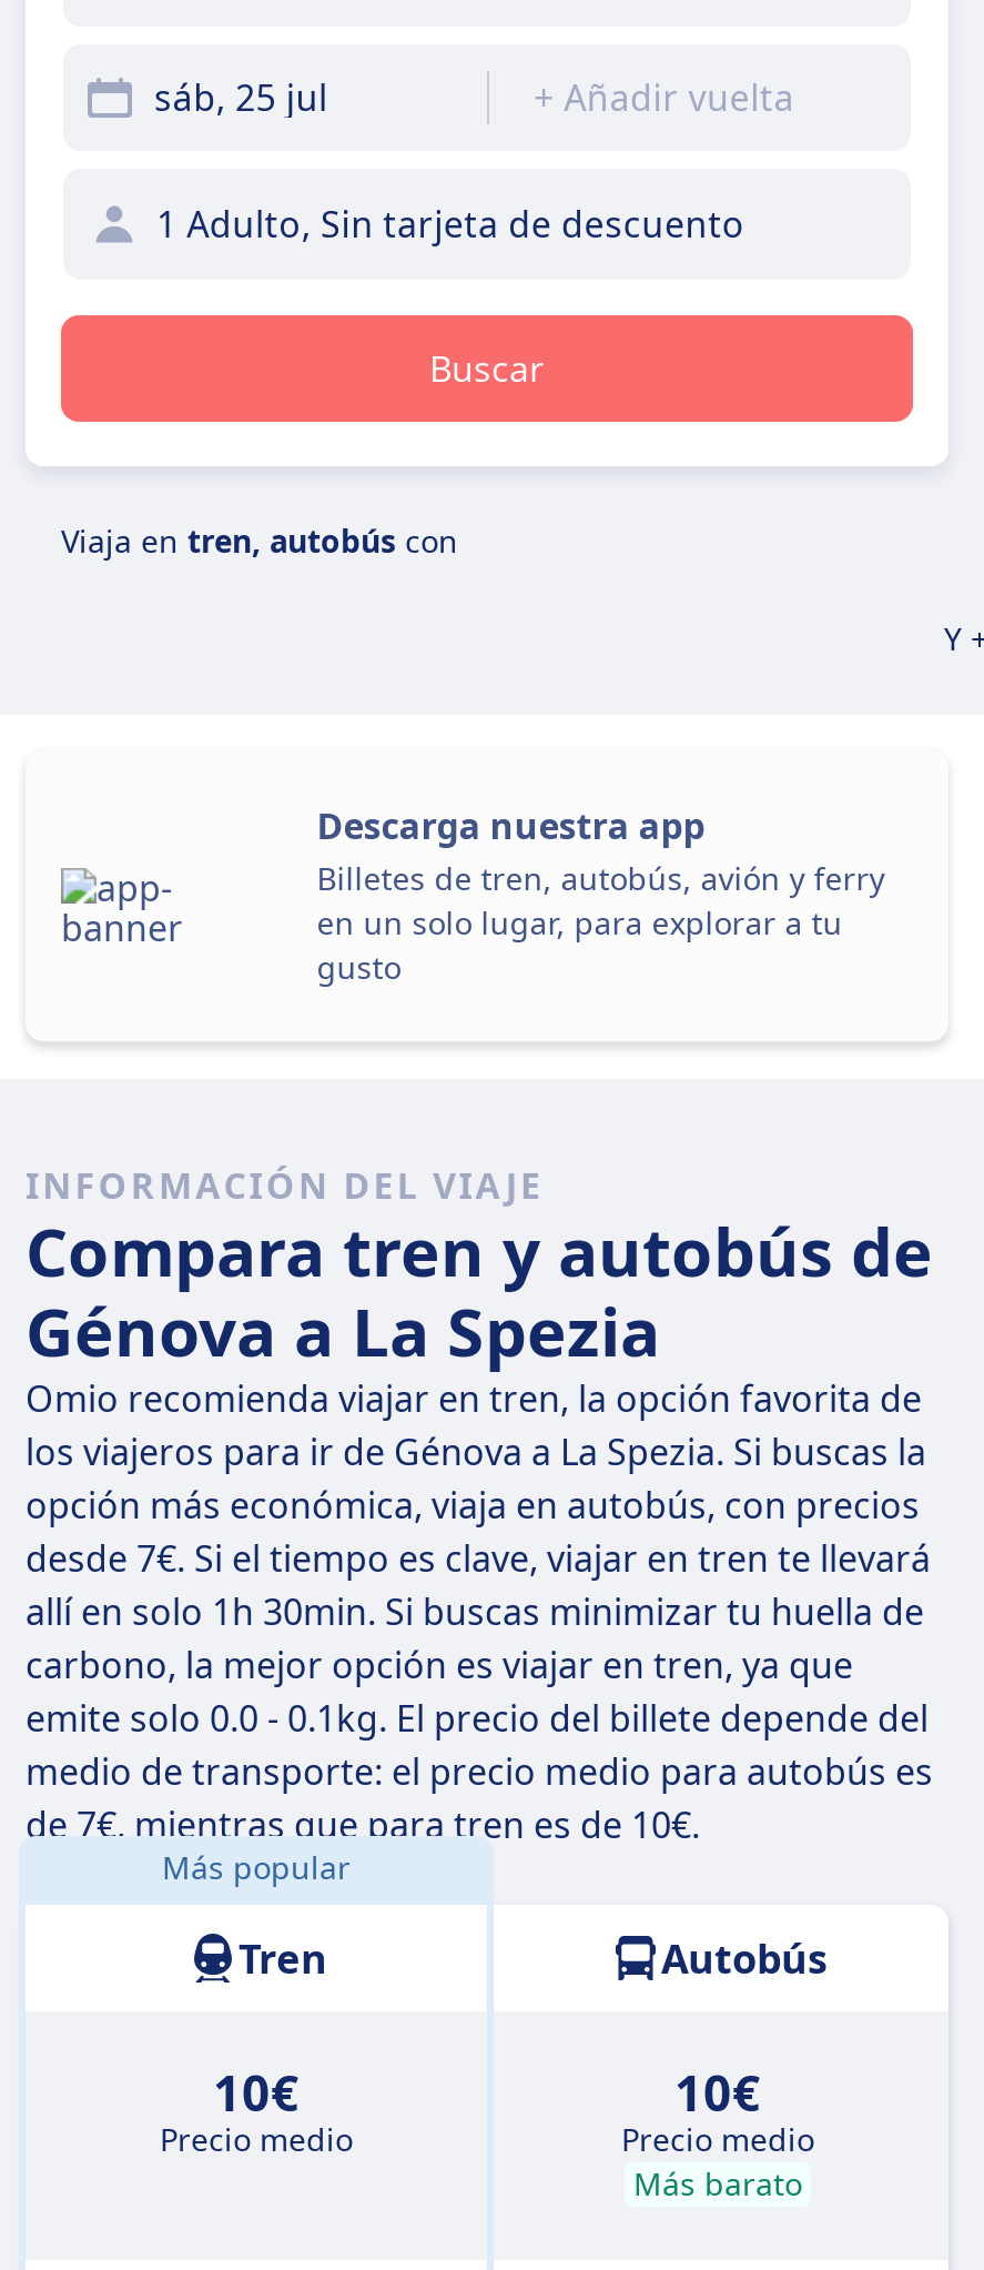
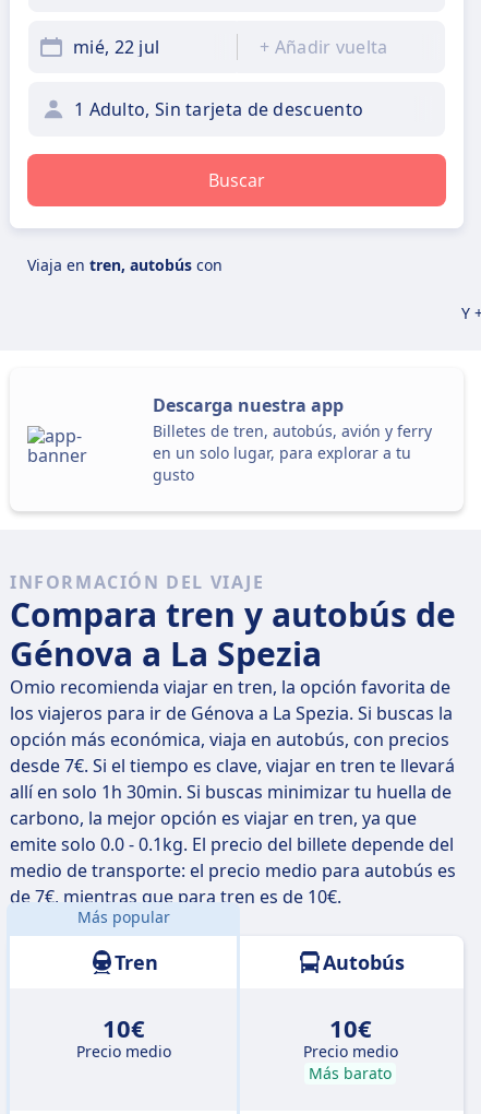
- sáb, 25 jul
+ mié, 22 jul
